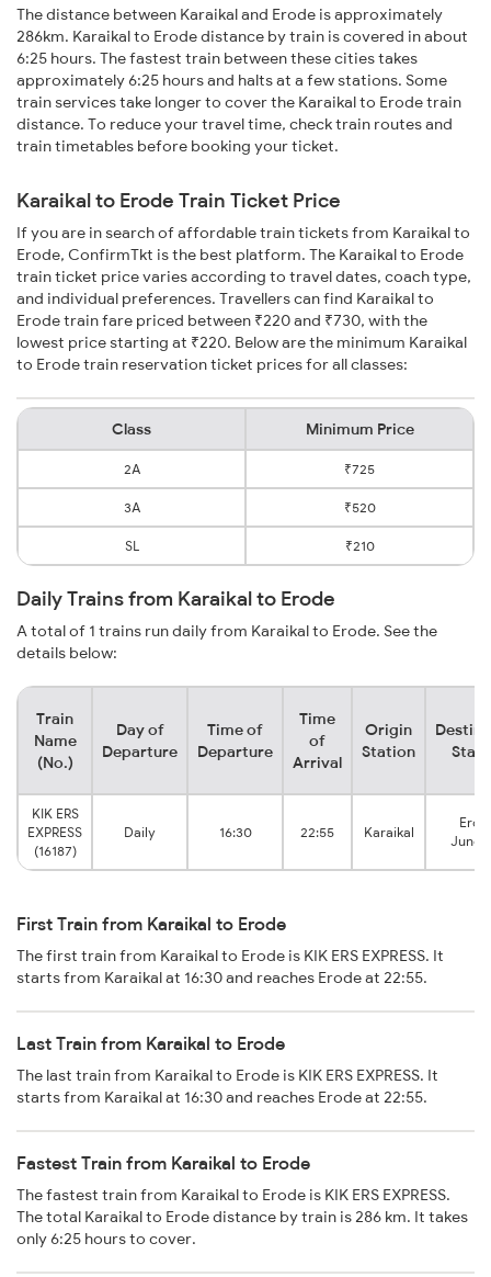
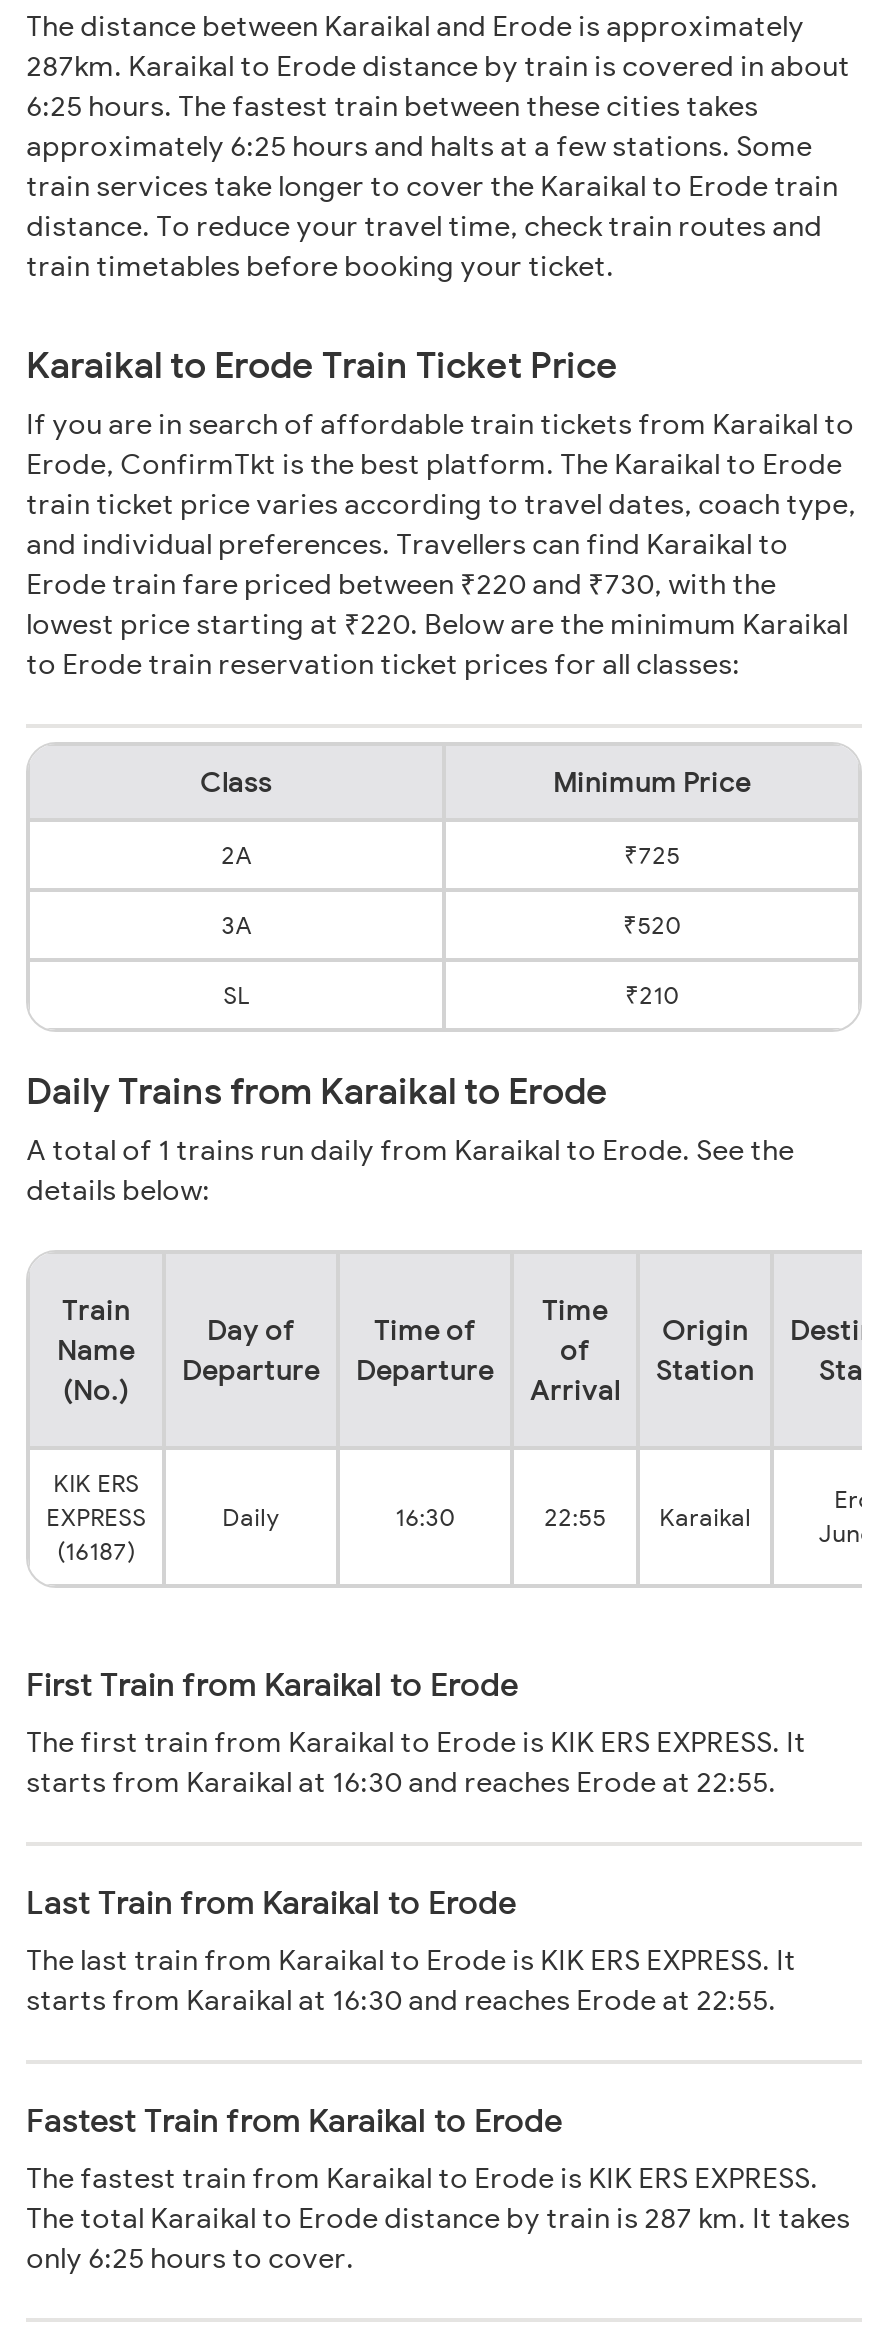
- 286km. Karaikal to Erode distance by train is covered in about
+ 287km. Karaikal to Erode distance by train is covered in about

- The total Karaikal to Erode distance by train is 286 km. It takes
+ The total Karaikal to Erode distance by train is 287 km. It takes
